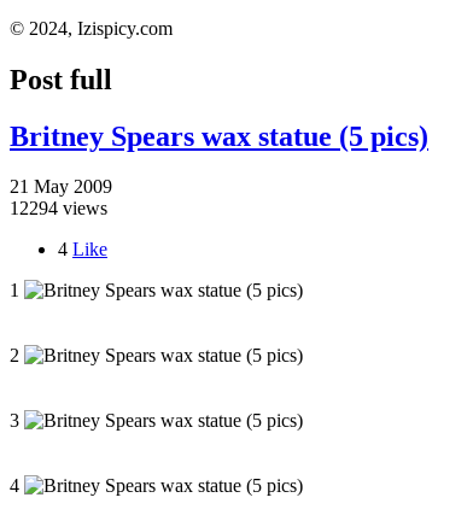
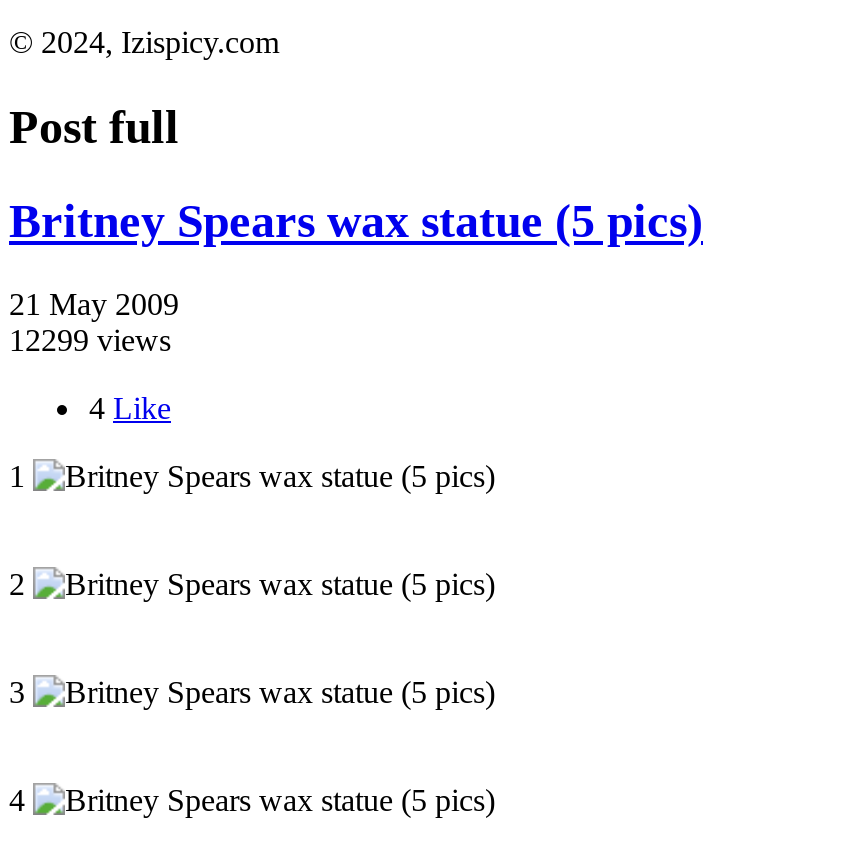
- 12294 views
+ 12299 views
